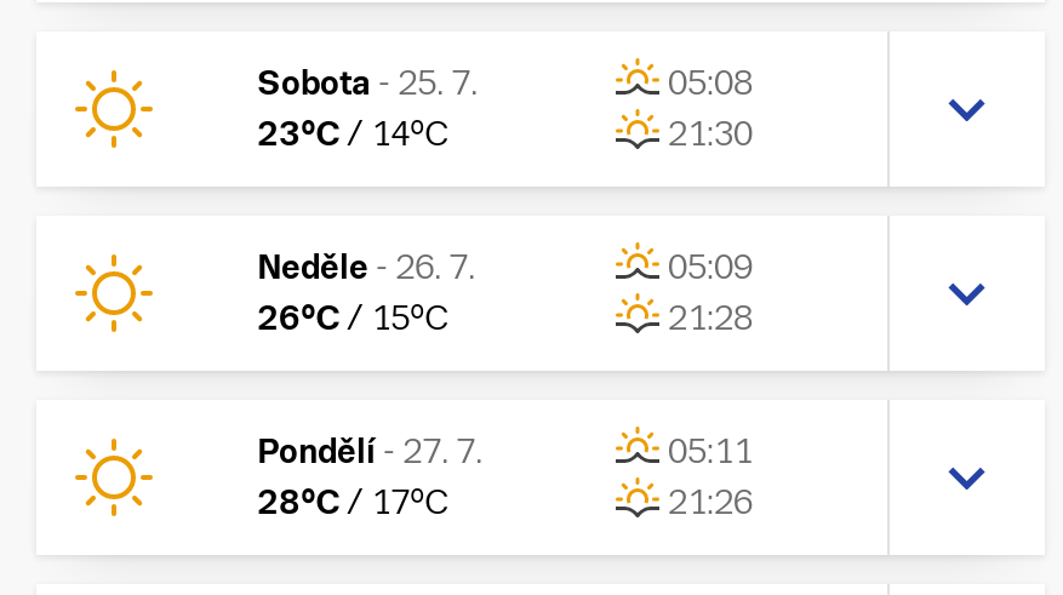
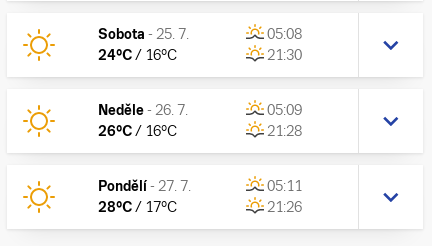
- 23°C / 14°C
+ 24°C / 16°C

- 26°C / 15°C
+ 26°C / 16°C
